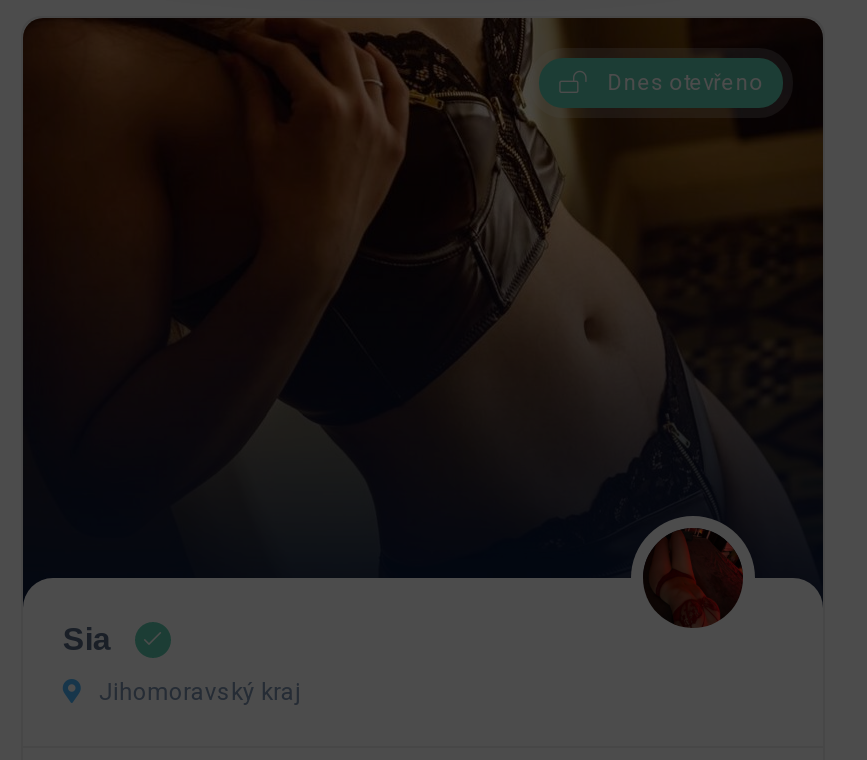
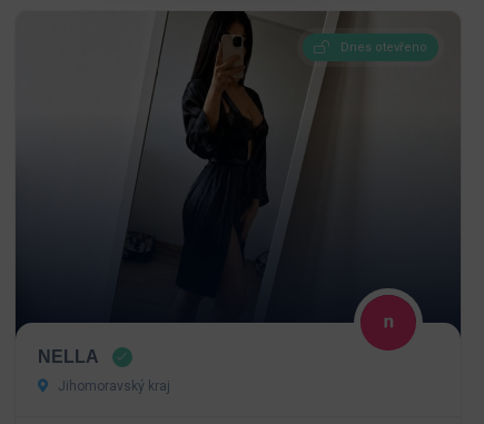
- [image]
- Sia
+ [image]
+ NELLA
